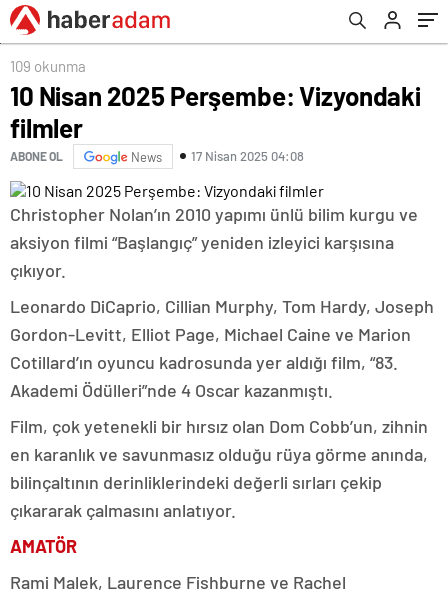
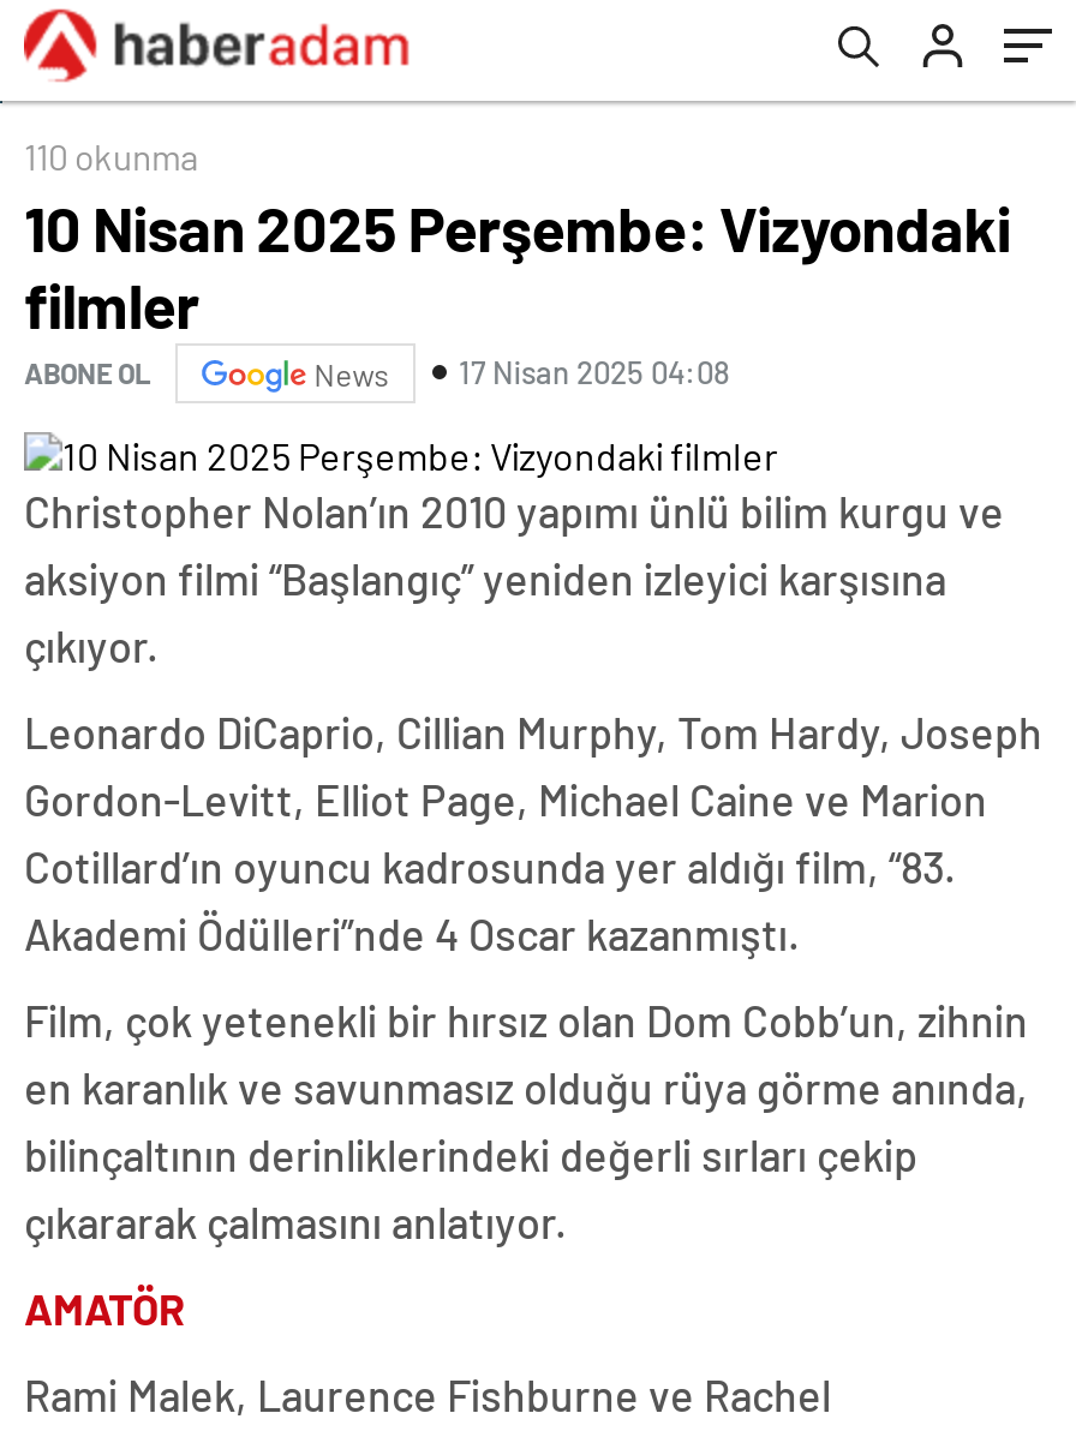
- 109 okunma
+ 110 okunma
